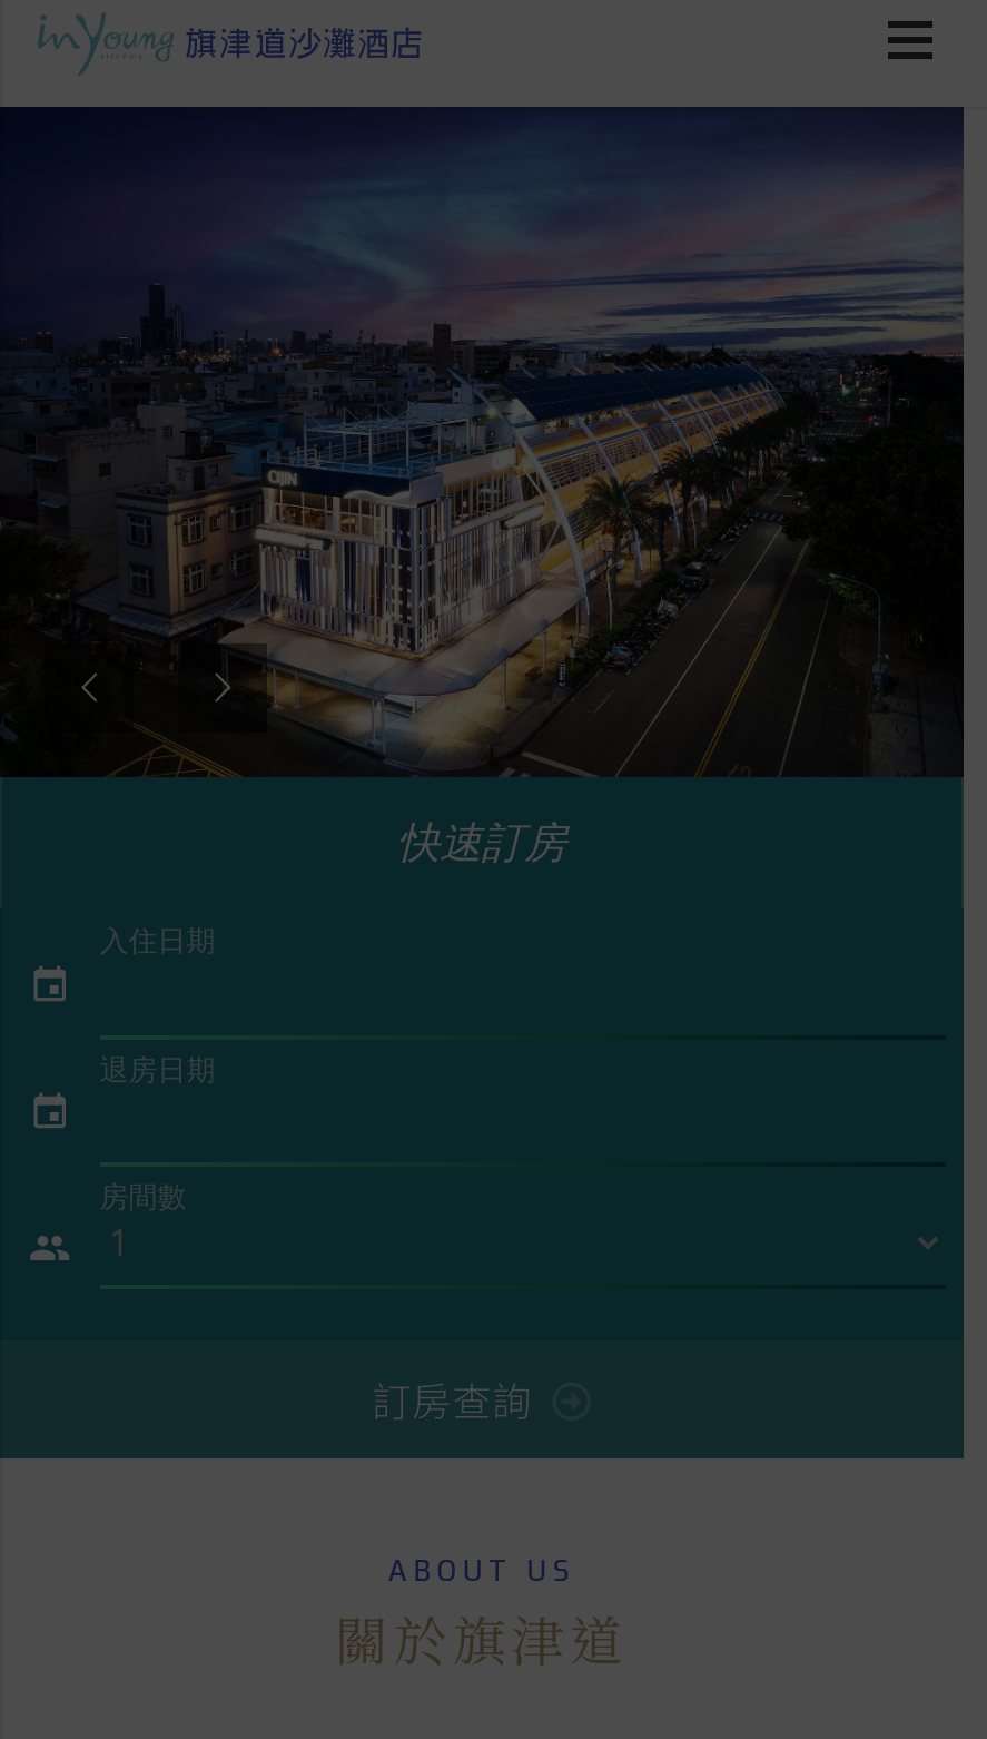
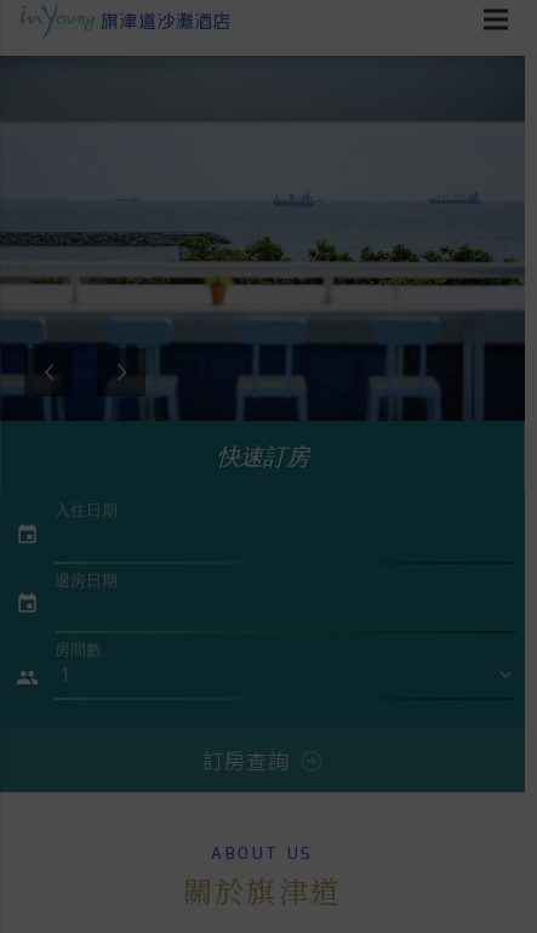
- [image]
+ [image]
